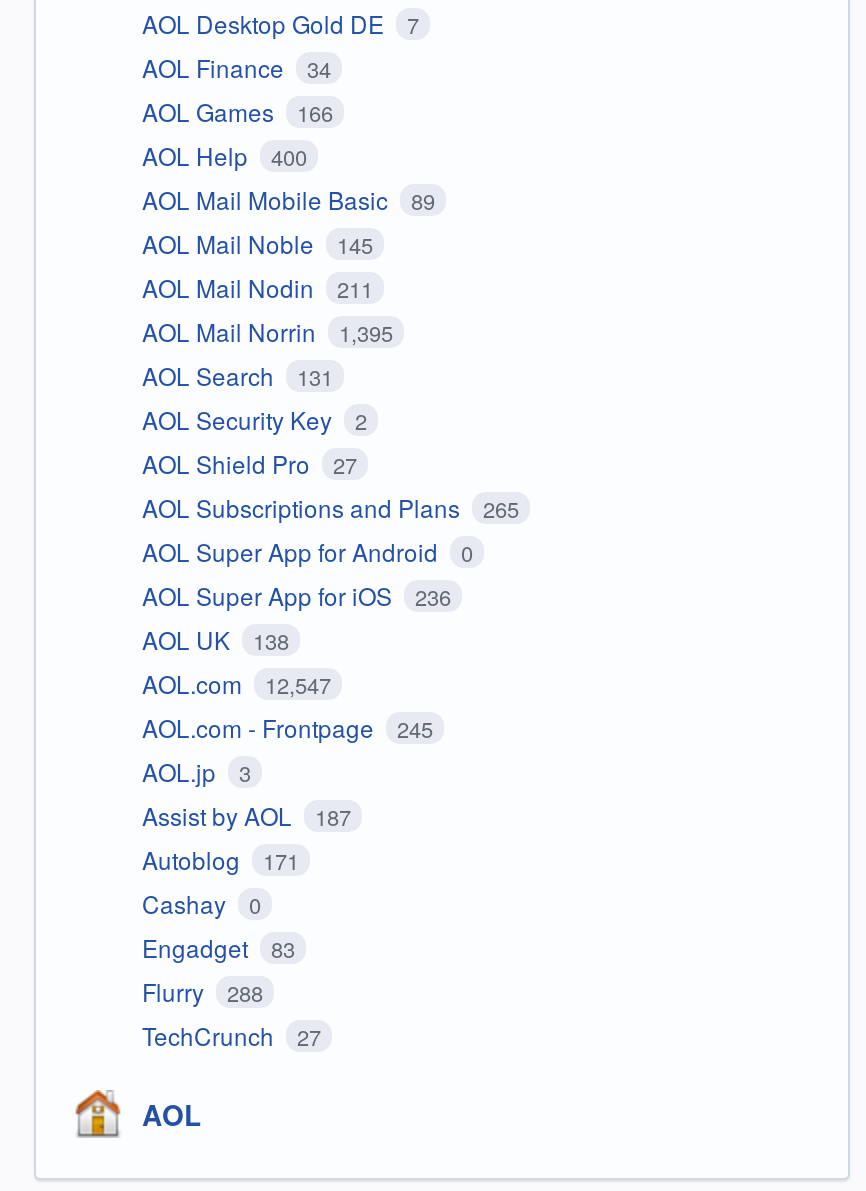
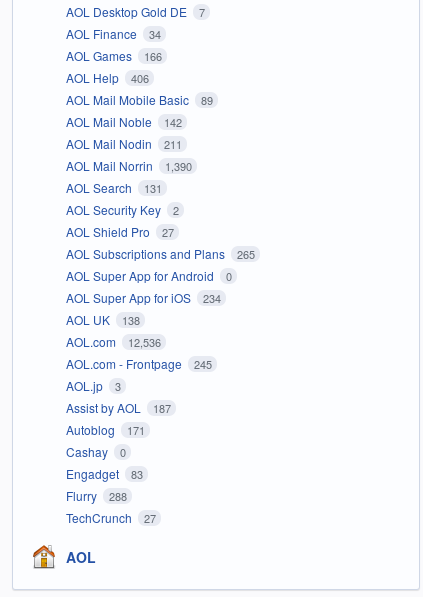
- AOL Help 400
+ AOL Help 406

- AOL Mail Noble 145
+ AOL Mail Noble 142

- AOL Mail Norrin 1,395
+ AOL Mail Norrin 1,390

- AOL Super App for iOS 236
+ AOL Super App for iOS 234

- AOL.com 12,547
+ AOL.com 12,536
